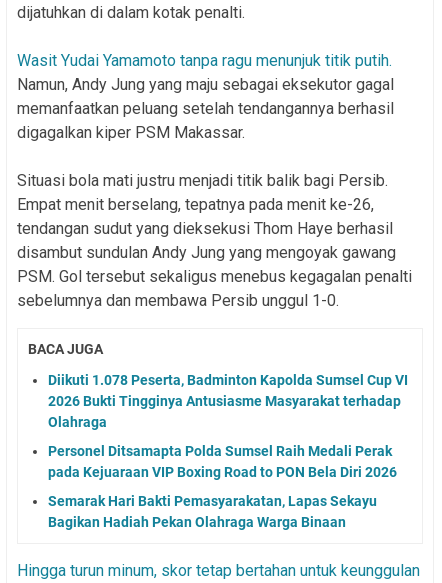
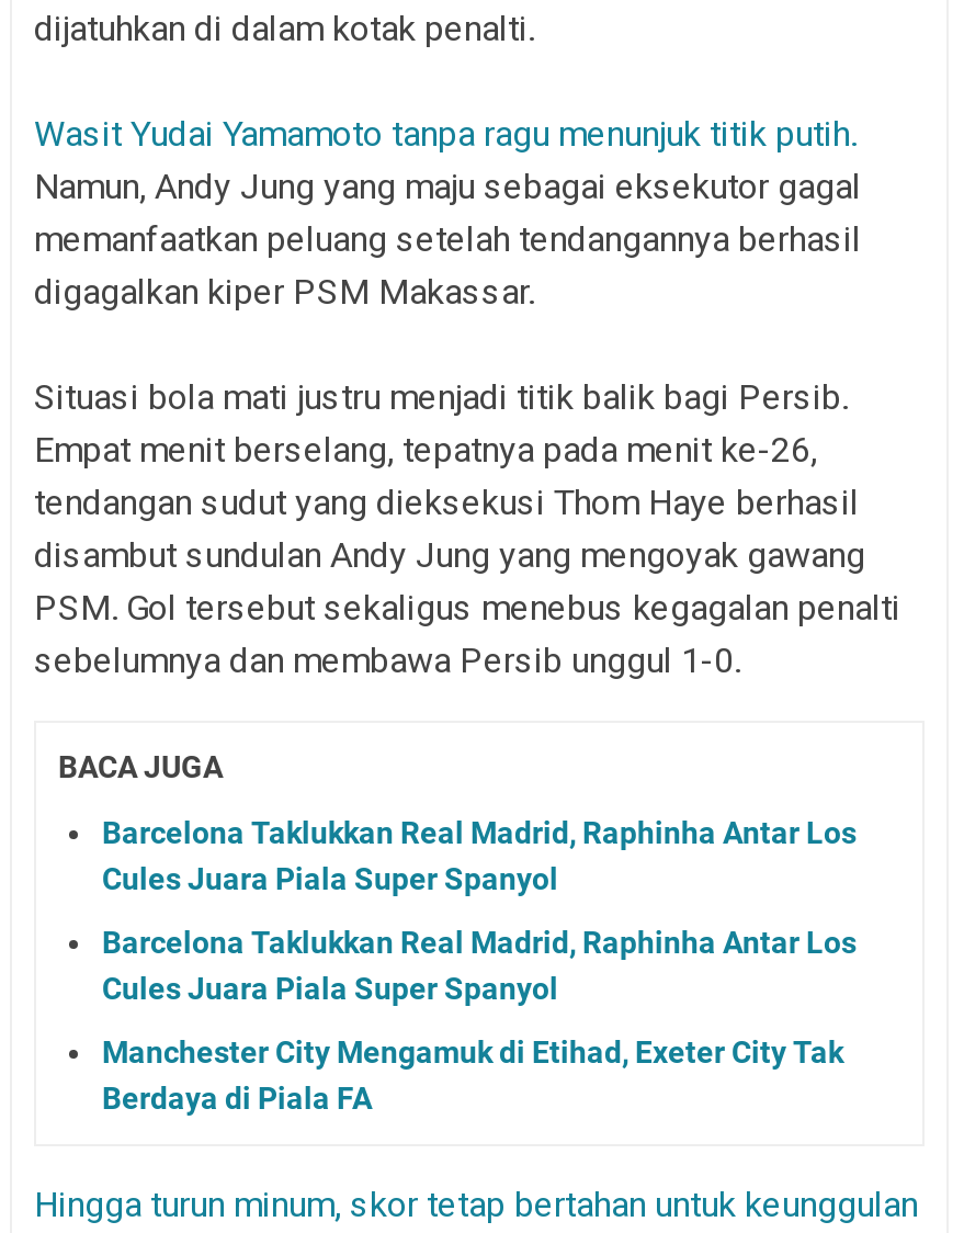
- Diikuti 1.078 Peserta, Badminton Kapolda Sumsel Cup VI
- 2026 Bukti Tingginya Antusiasme Masyarakat terhadap
- Olahraga
+ Barcelona Taklukkan Real Madrid, Raphinha Antar Los
+ Cules Juara Piala Super Spanyol

- Personel Ditsamapta Polda Sumsel Raih Medali Perak
- pada Kejuaraan VIP Boxing Road to PON Bela Diri 2026
+ Barcelona Taklukkan Real Madrid, Raphinha Antar Los
+ Cules Juara Piala Super Spanyol

- Semarak Hari Bakti Pemasyarakatan, Lapas Sekayu
- Bagikan Hadiah Pekan Olahraga Warga Binaan
+ Manchester City Mengamuk di Etihad, Exeter City Tak
+ Berdaya di Piala FA
